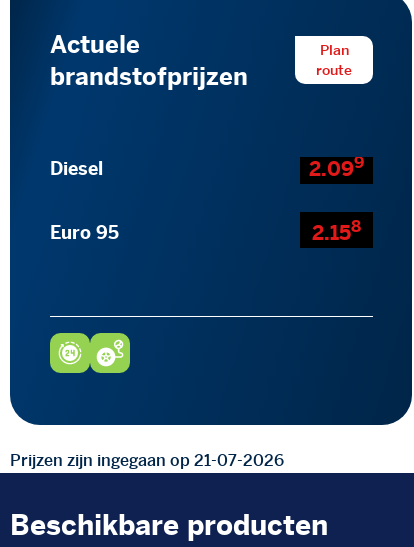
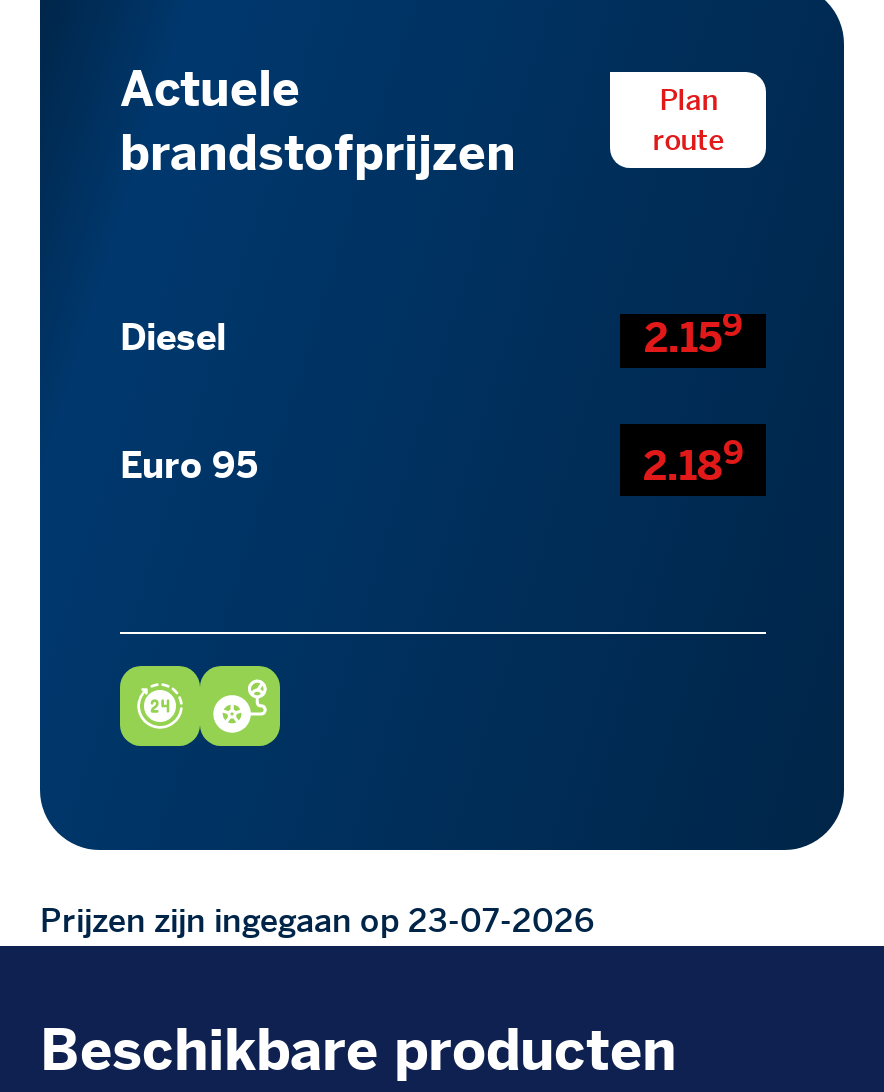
- 2.099
+ 2.159

- 2.158
+ 2.189

- Prijzen zijn ingegaan op 21-07-2026
+ Prijzen zijn ingegaan op 23-07-2026
